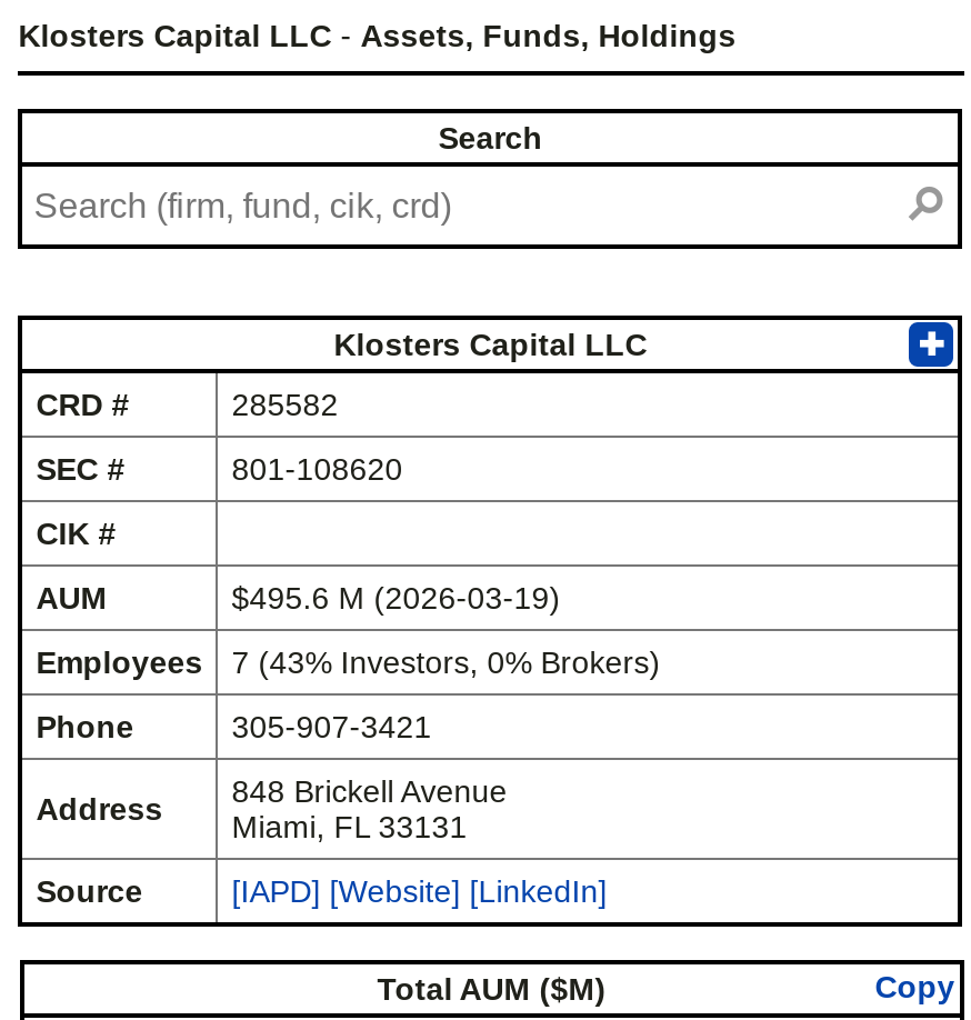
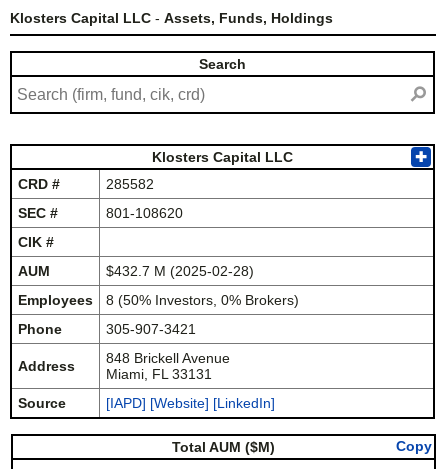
- $495.6 M (2026-03-19)
+ $432.7 M (2025-02-28)

- 7 (43% Investors, 0% Brokers)
+ 8 (50% Investors, 0% Brokers)
